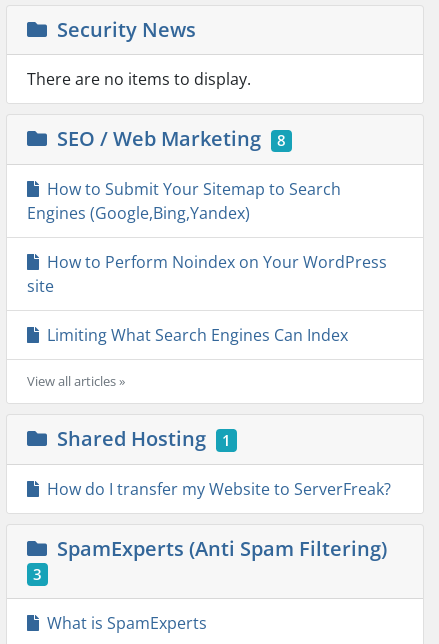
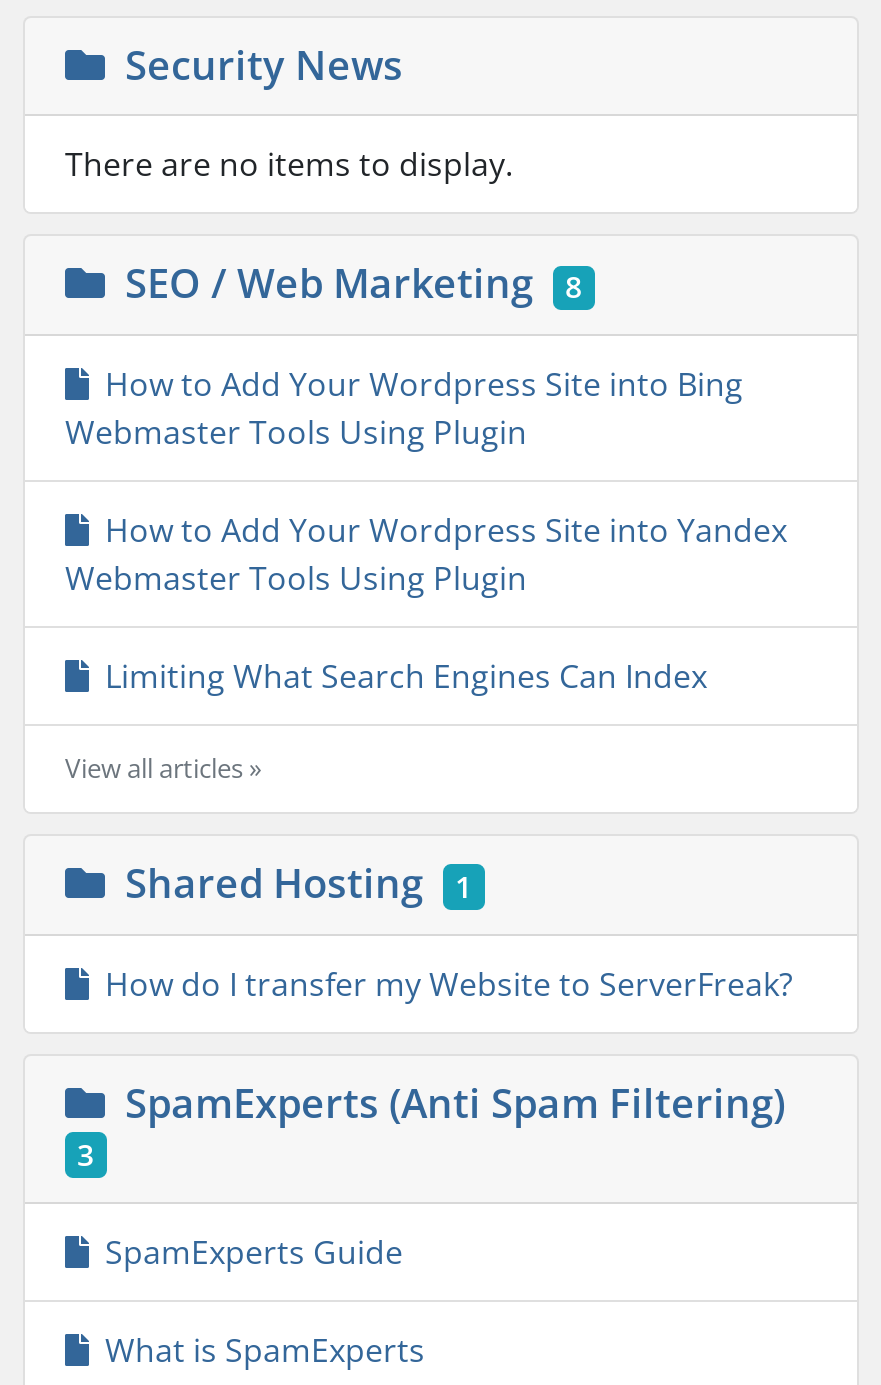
- How to Submit Your Sitemap to Search
- Engines (Google,Bing,Yandex)
+ How to Add Your Wordpress Site into Bing
+ Webmaster Tools Using Plugin

- How to Perform Noindex on Your WordPress
- site
+ How to Add Your Wordpress Site into Yandex
+ Webmaster Tools Using Plugin

+ SpamExperts Guide
